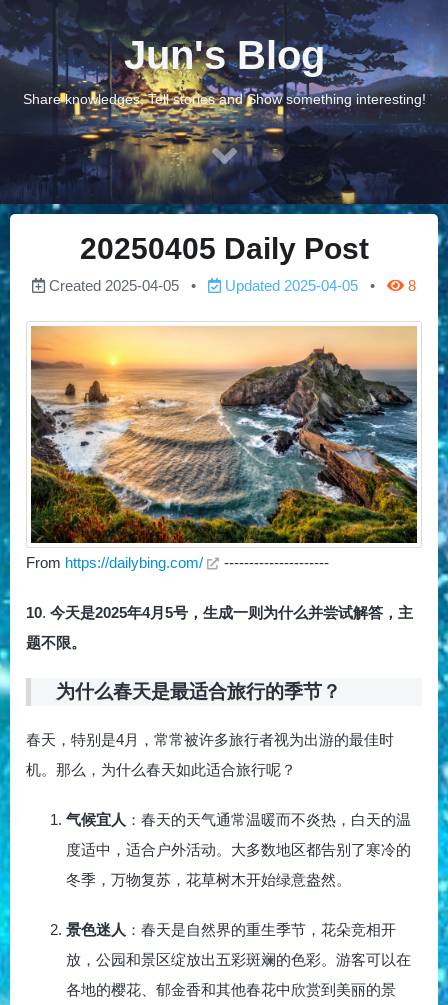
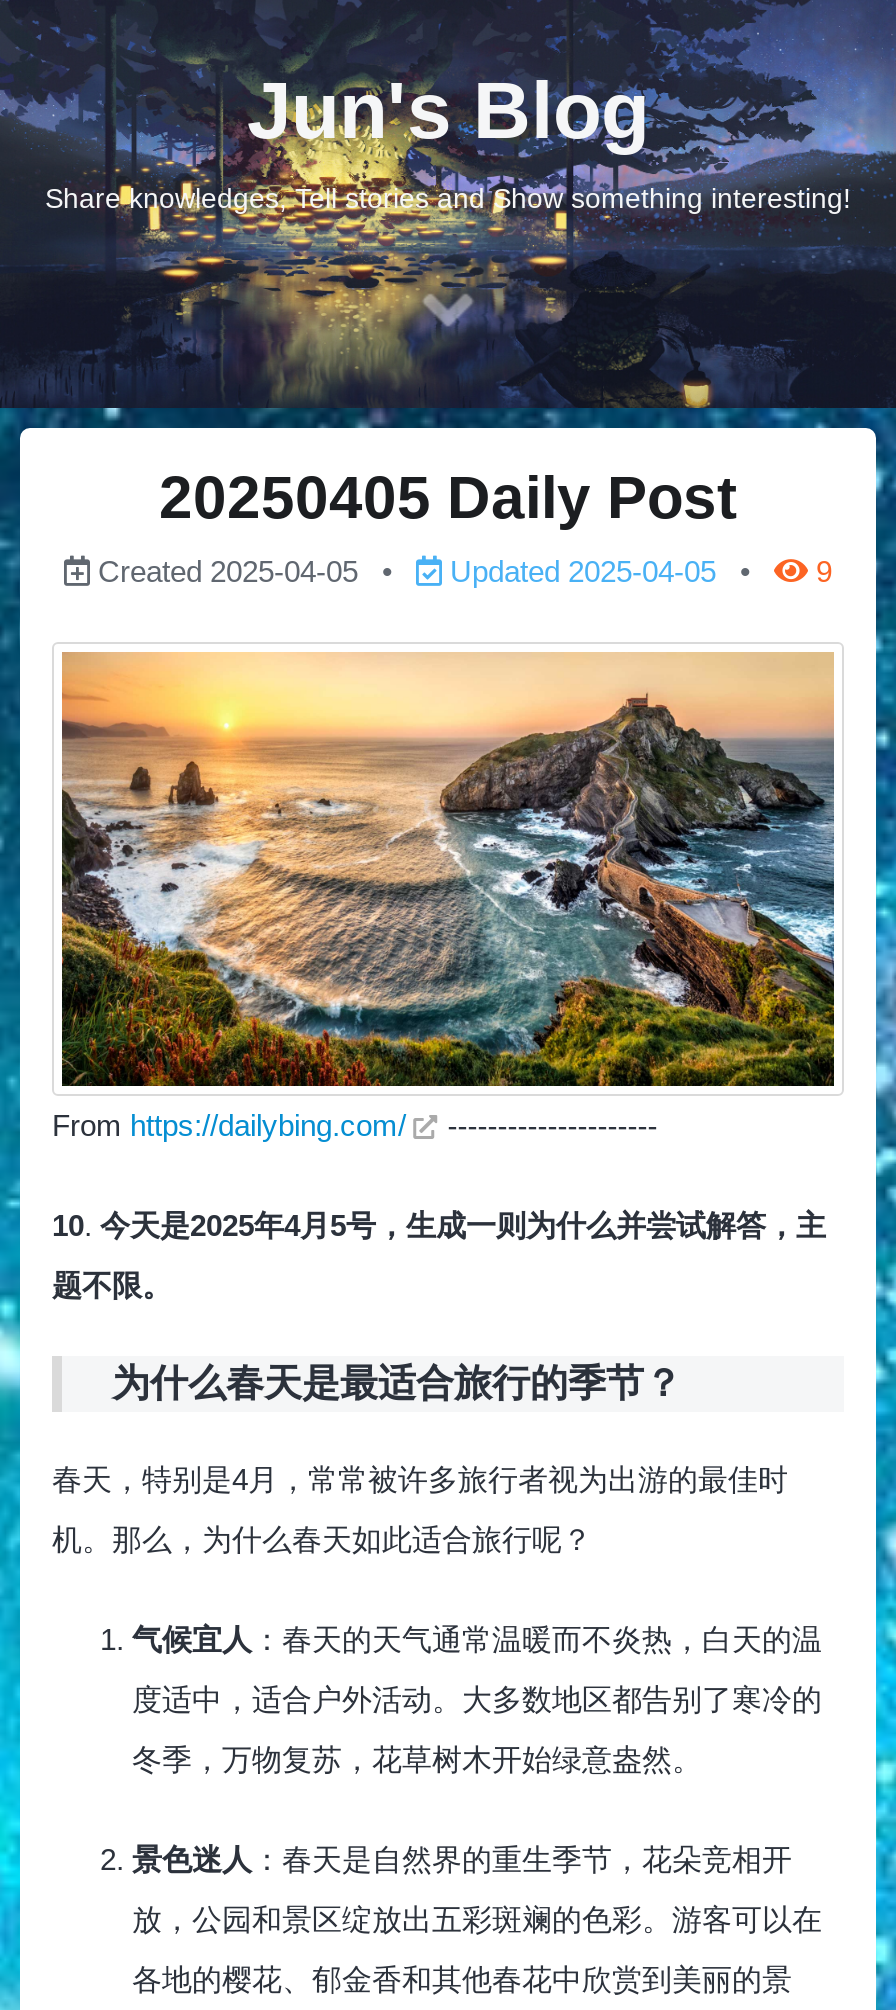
- 8
+ 9
